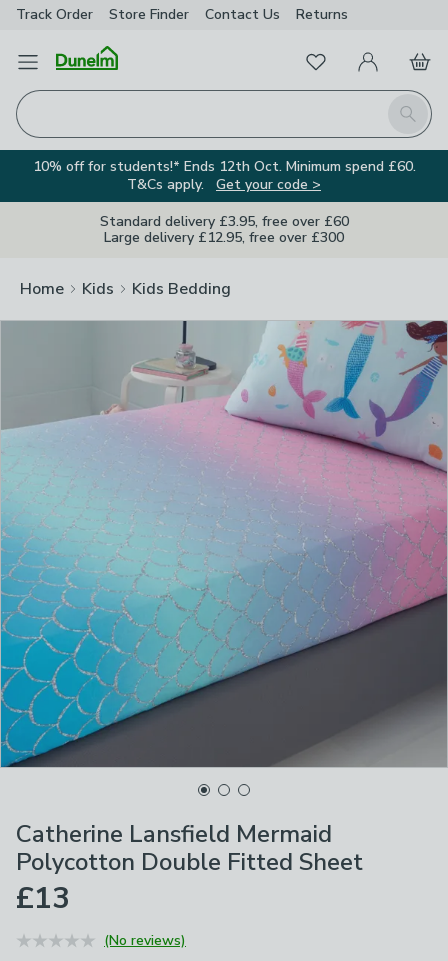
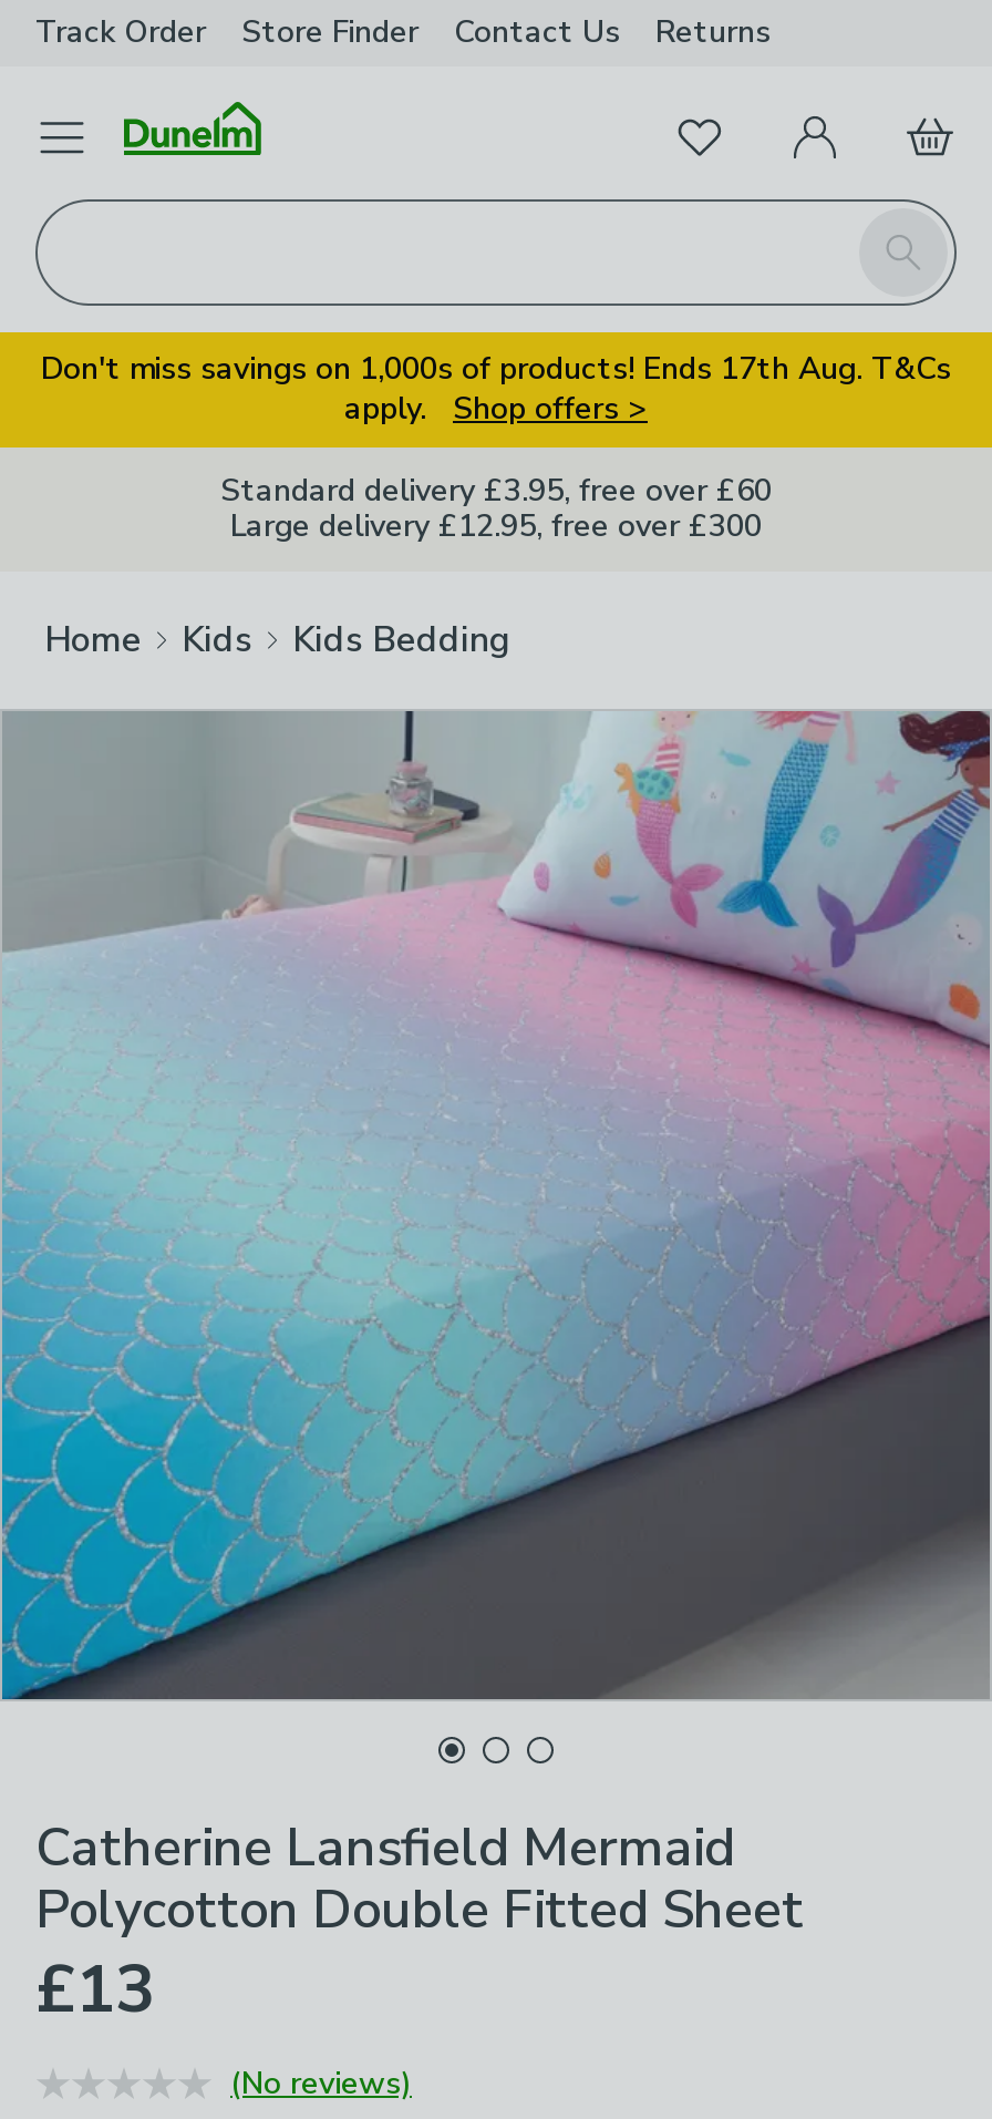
- 10% off for students!* Ends 12th Oct. Minimum spend £60.
- T&Cs apply. Get your code >
+ Don't miss savings on 1,000s of products! Ends 17th Aug. T&Cs
+ apply. Shop offers >
